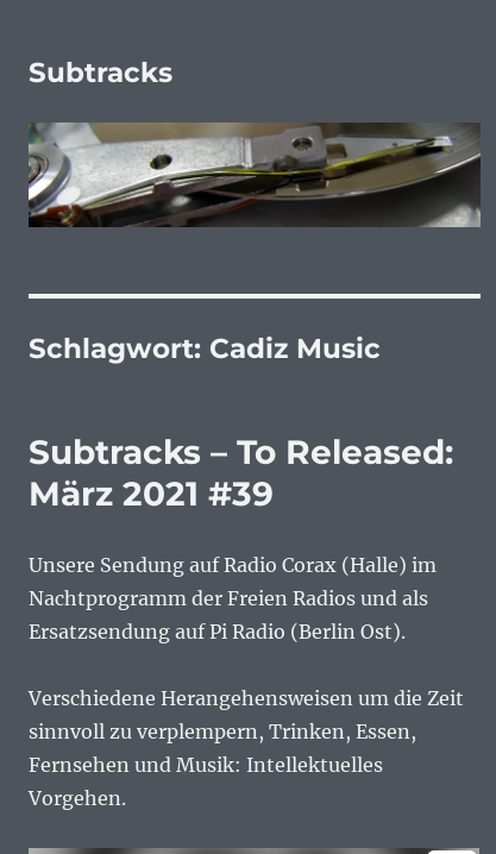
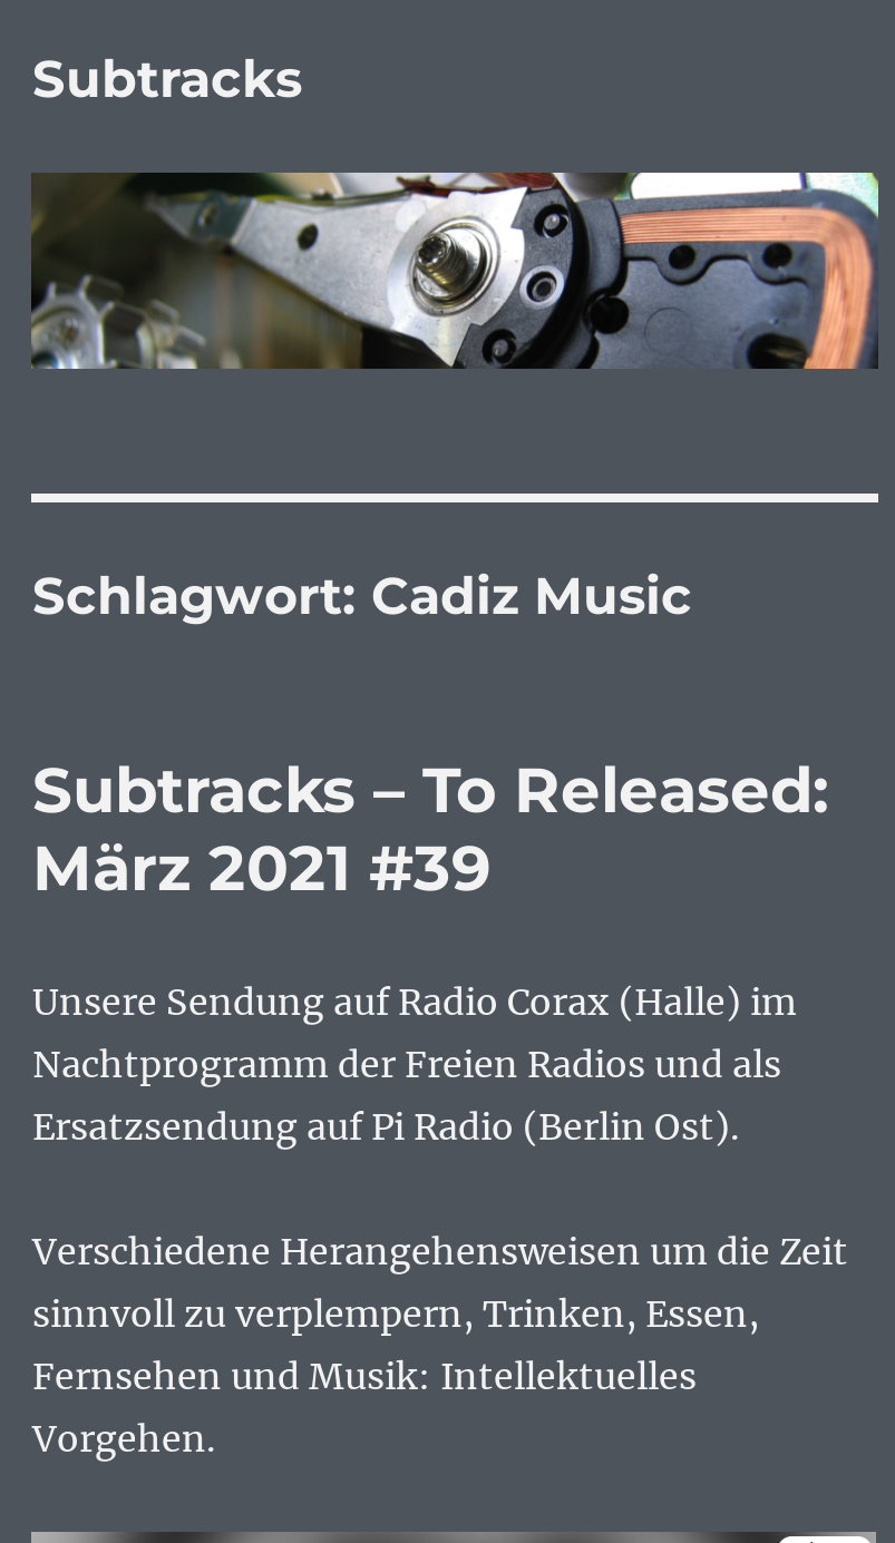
- [image]
+ [image]
